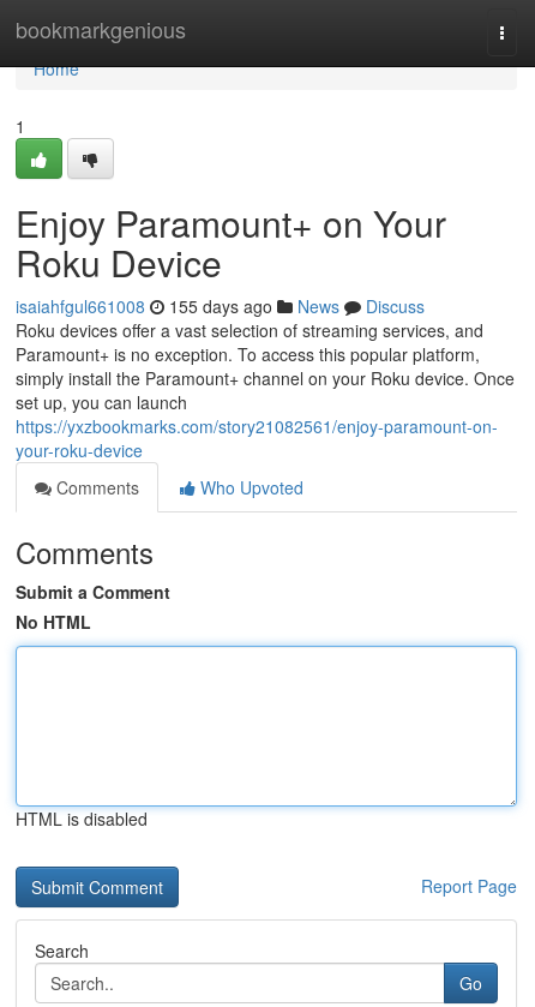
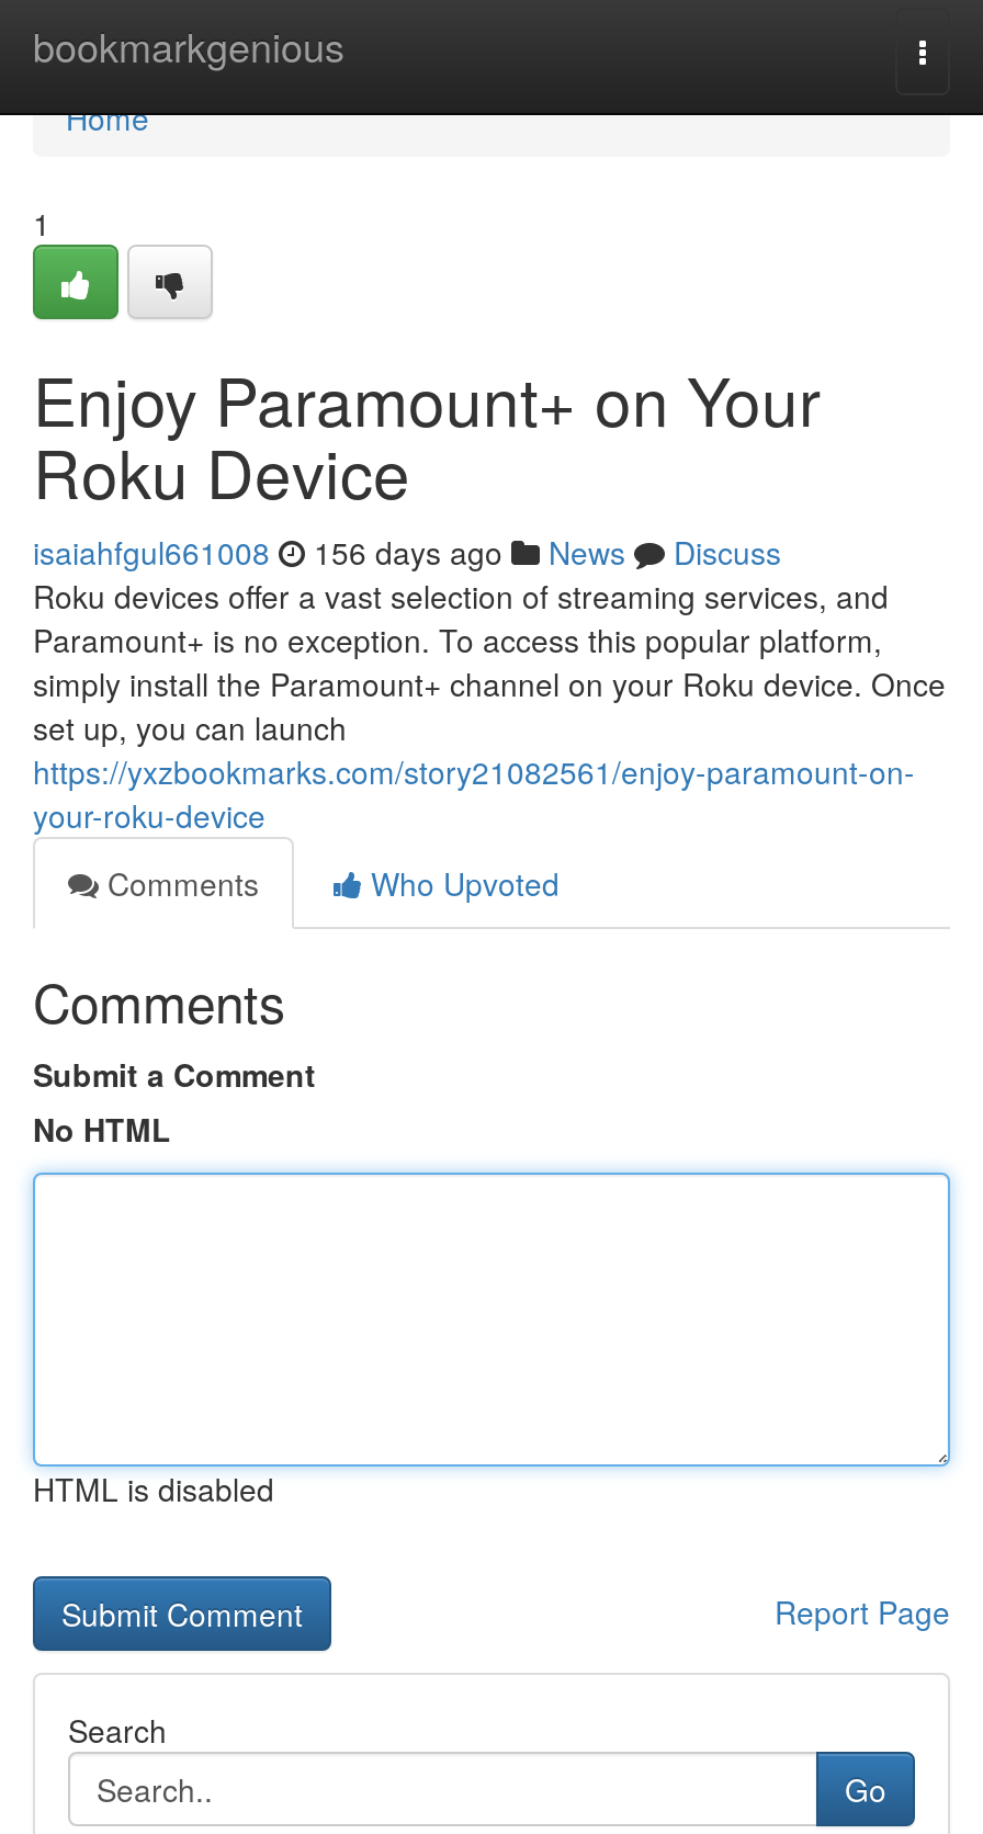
- isaiahfgul661008 155 days ago News Discuss
+ isaiahfgul661008 156 days ago News Discuss
